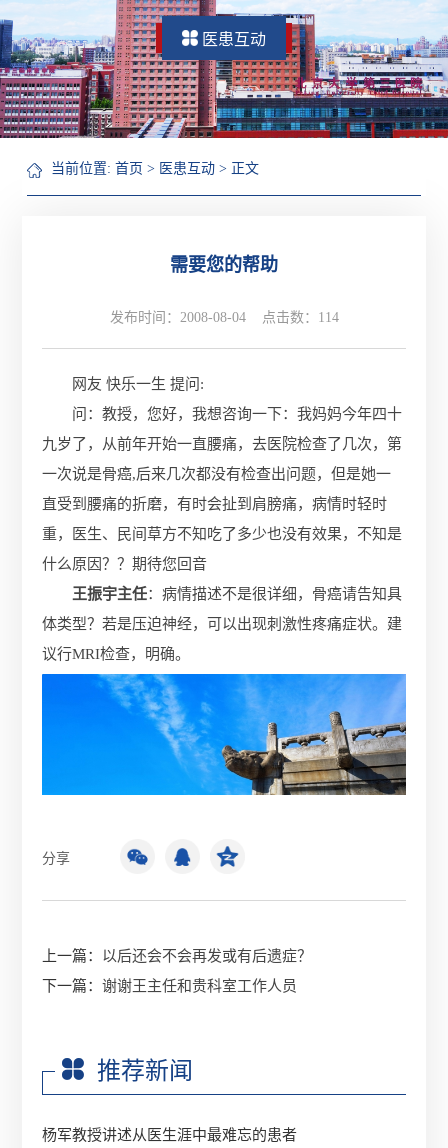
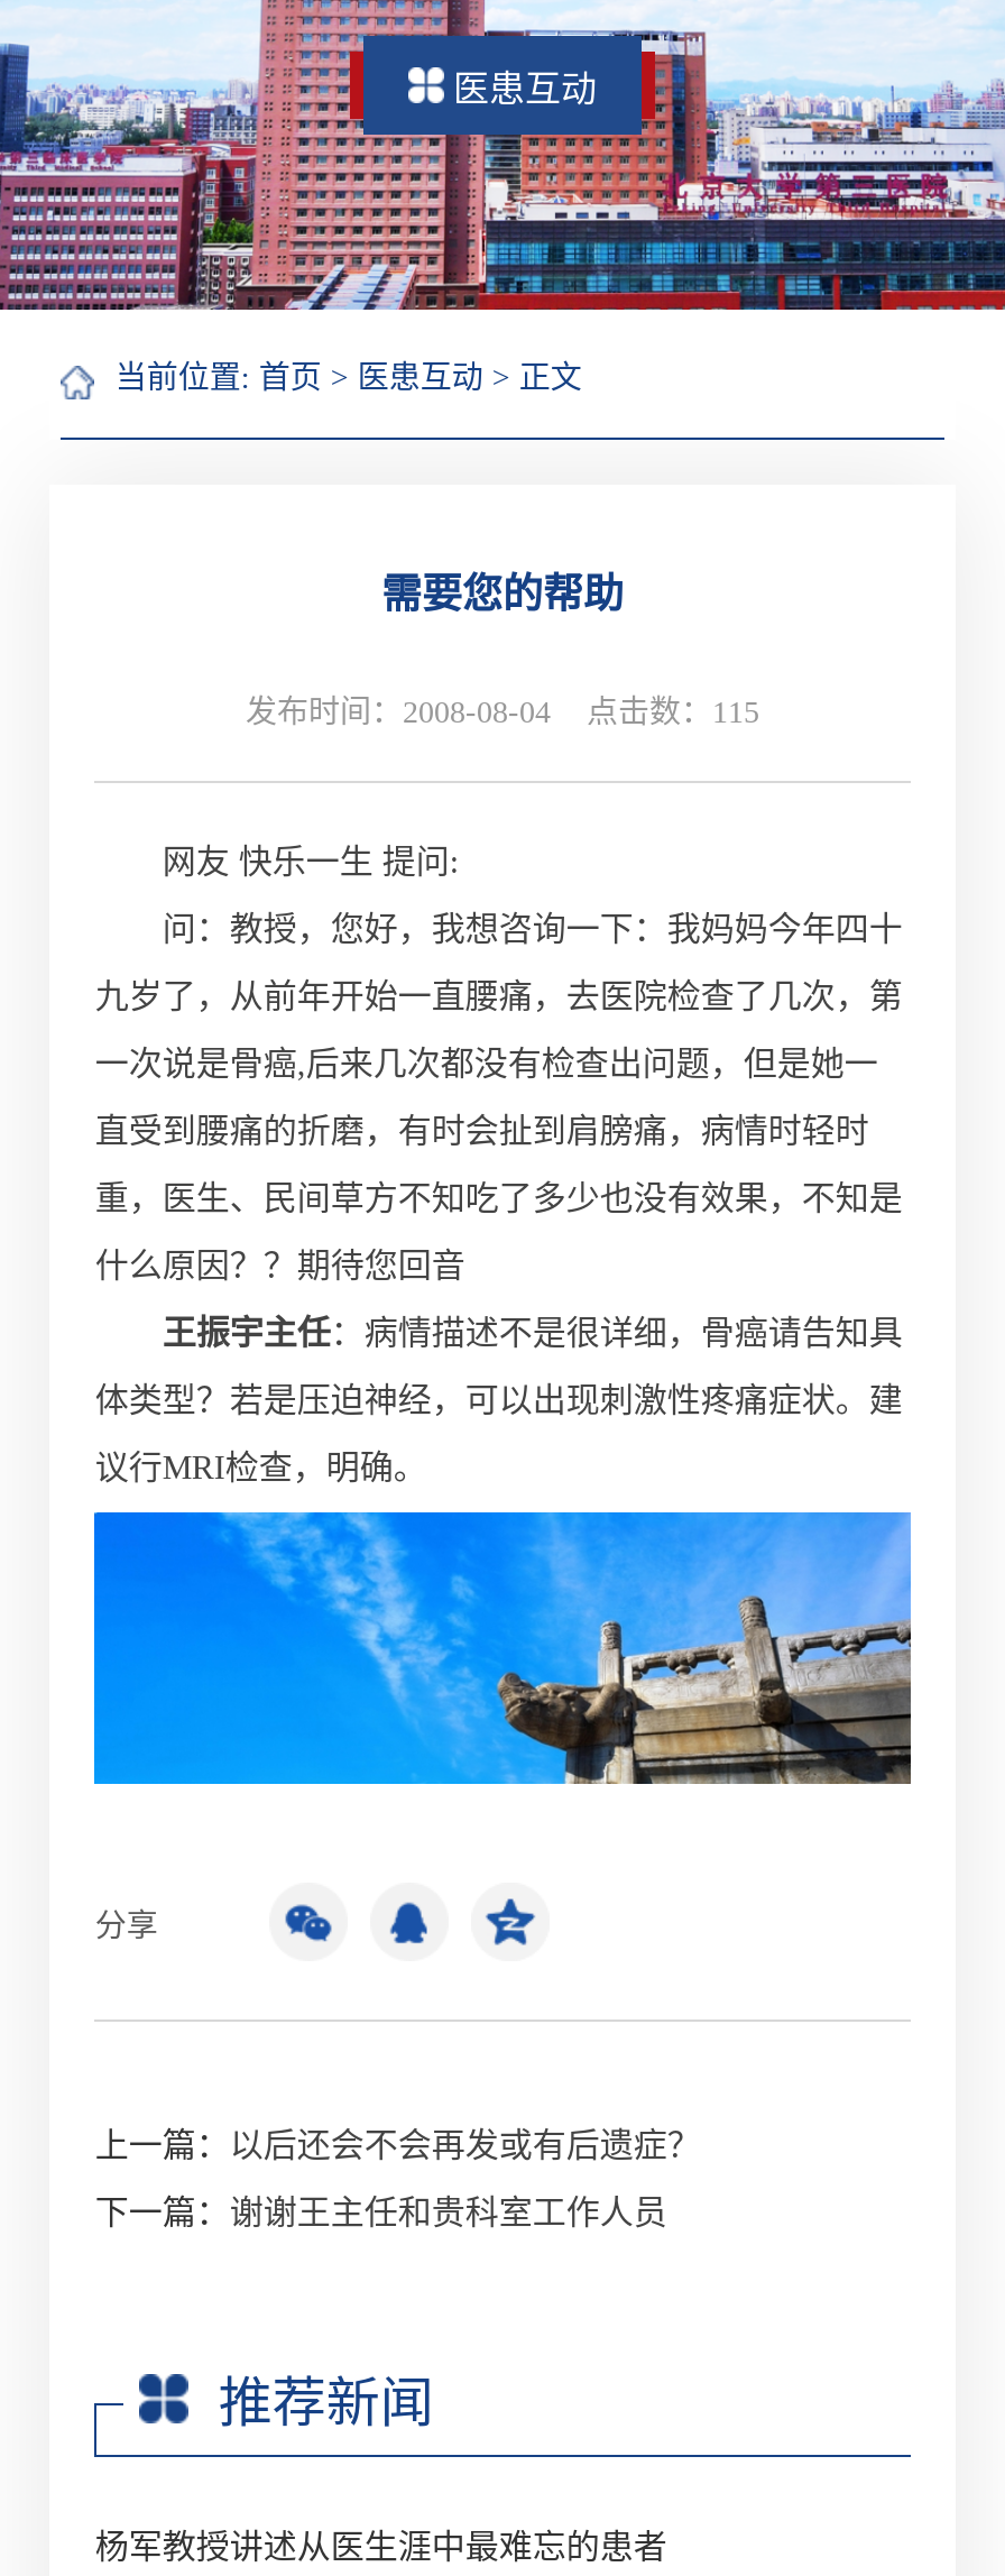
- 发布时间：2008-08-04 点击数：114
+ 发布时间：2008-08-04 点击数：115
